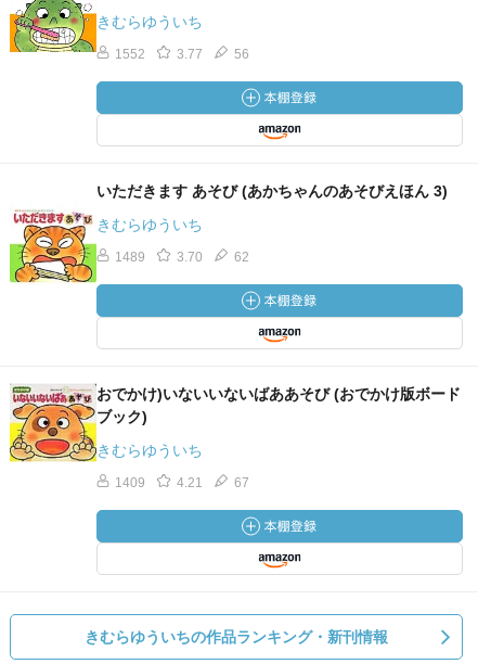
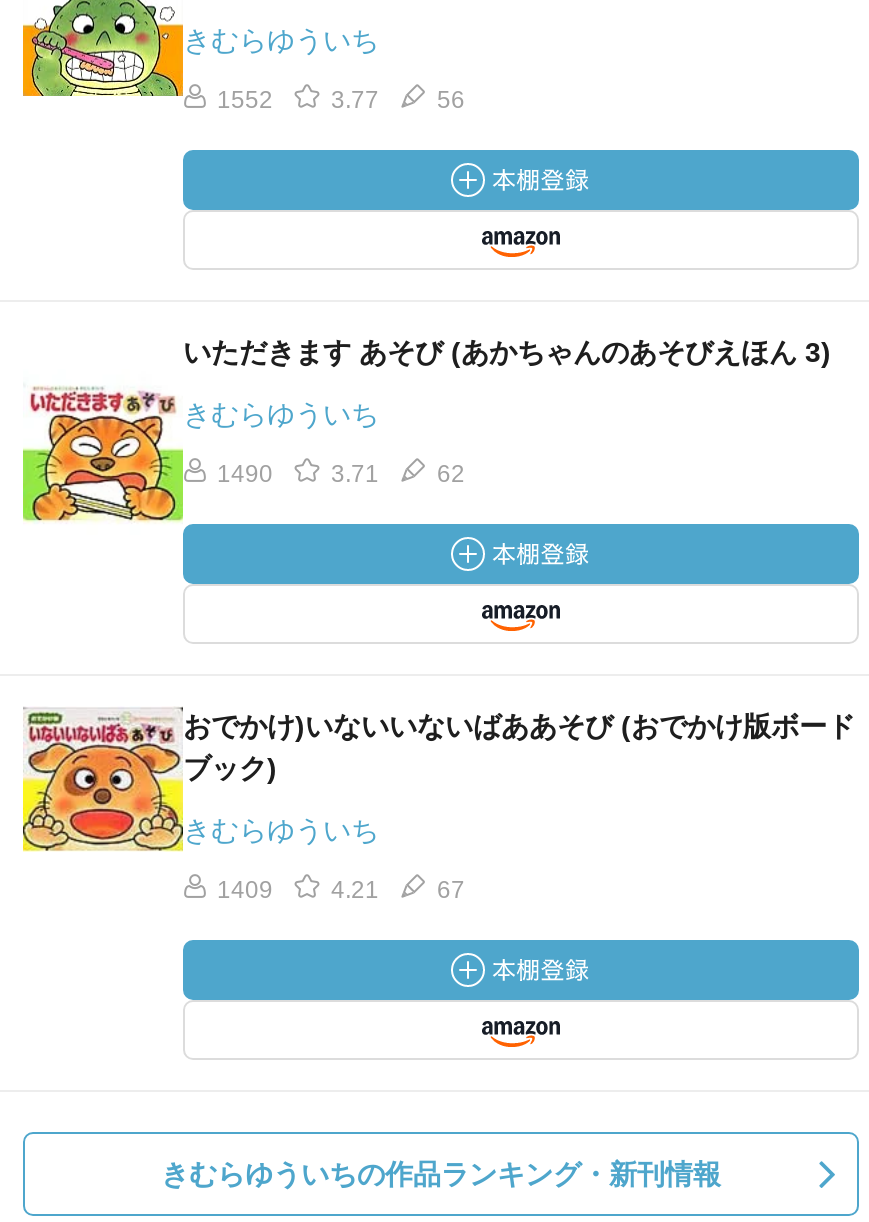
- 1489
+ 1490

- 3.70
+ 3.71
